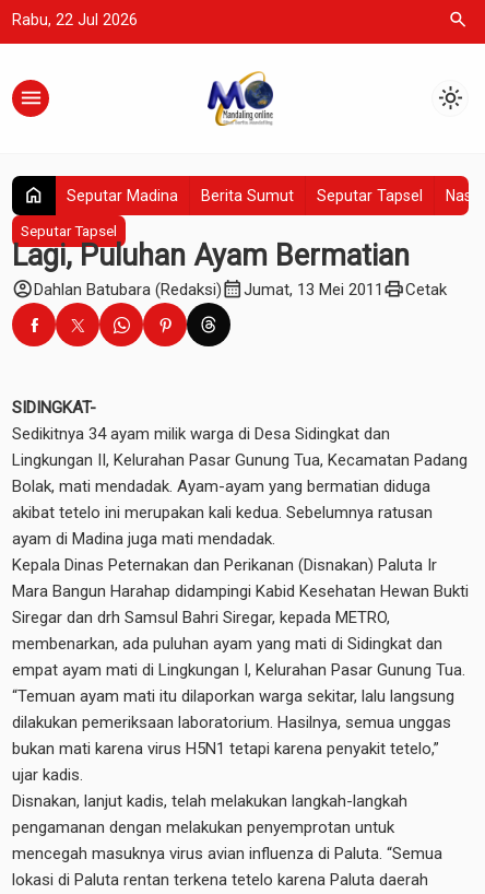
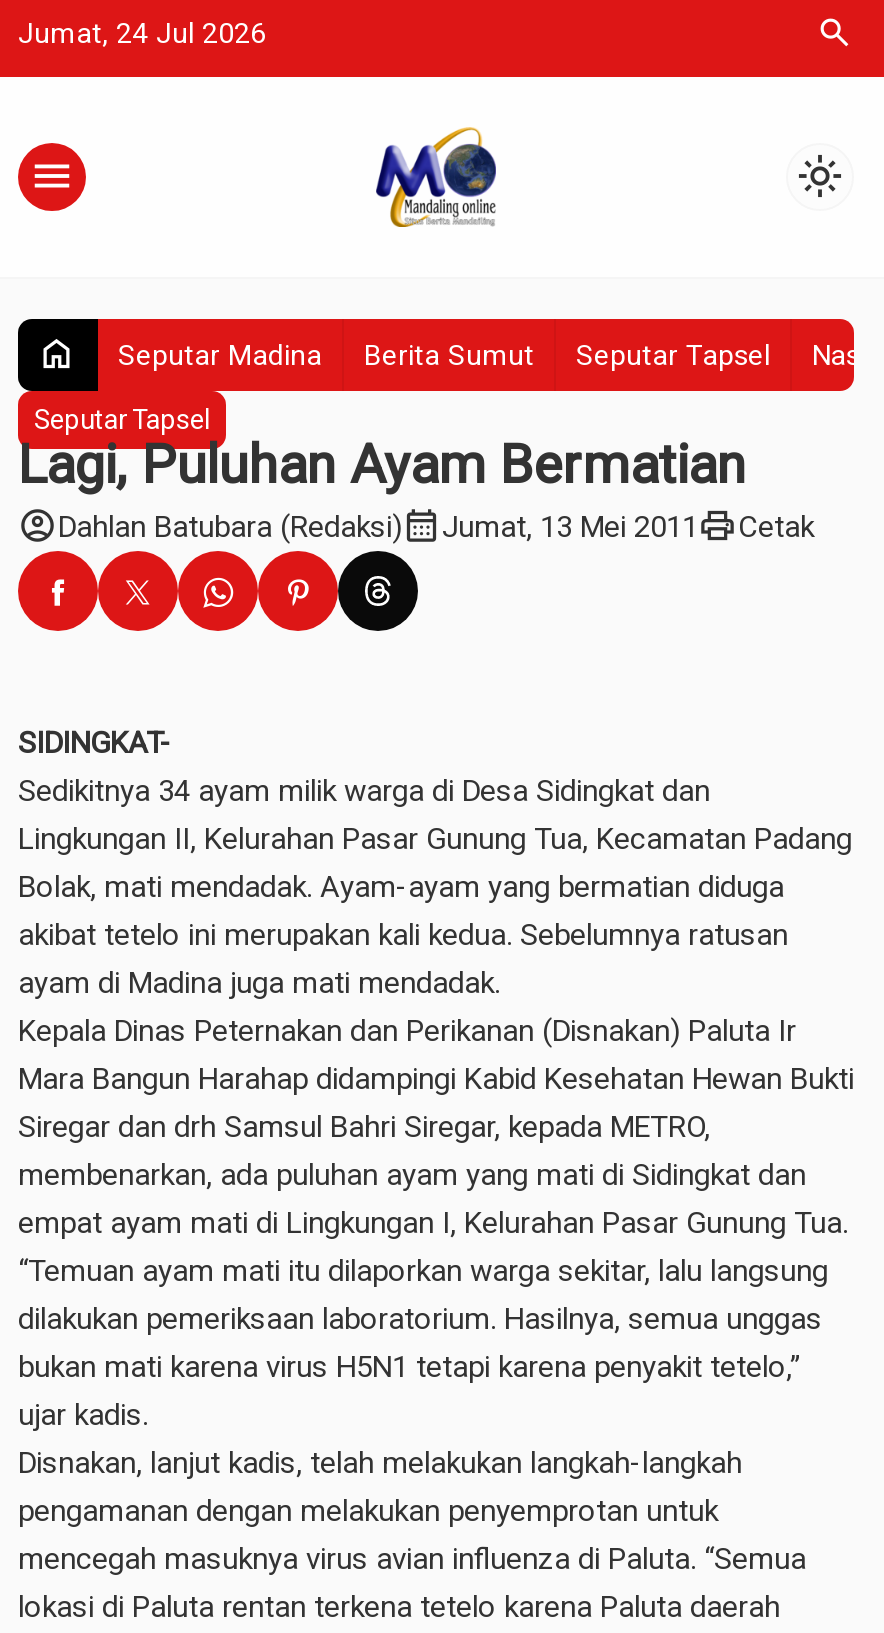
- Rabu, 22 Jul 2026
+ Jumat, 24 Jul 2026
